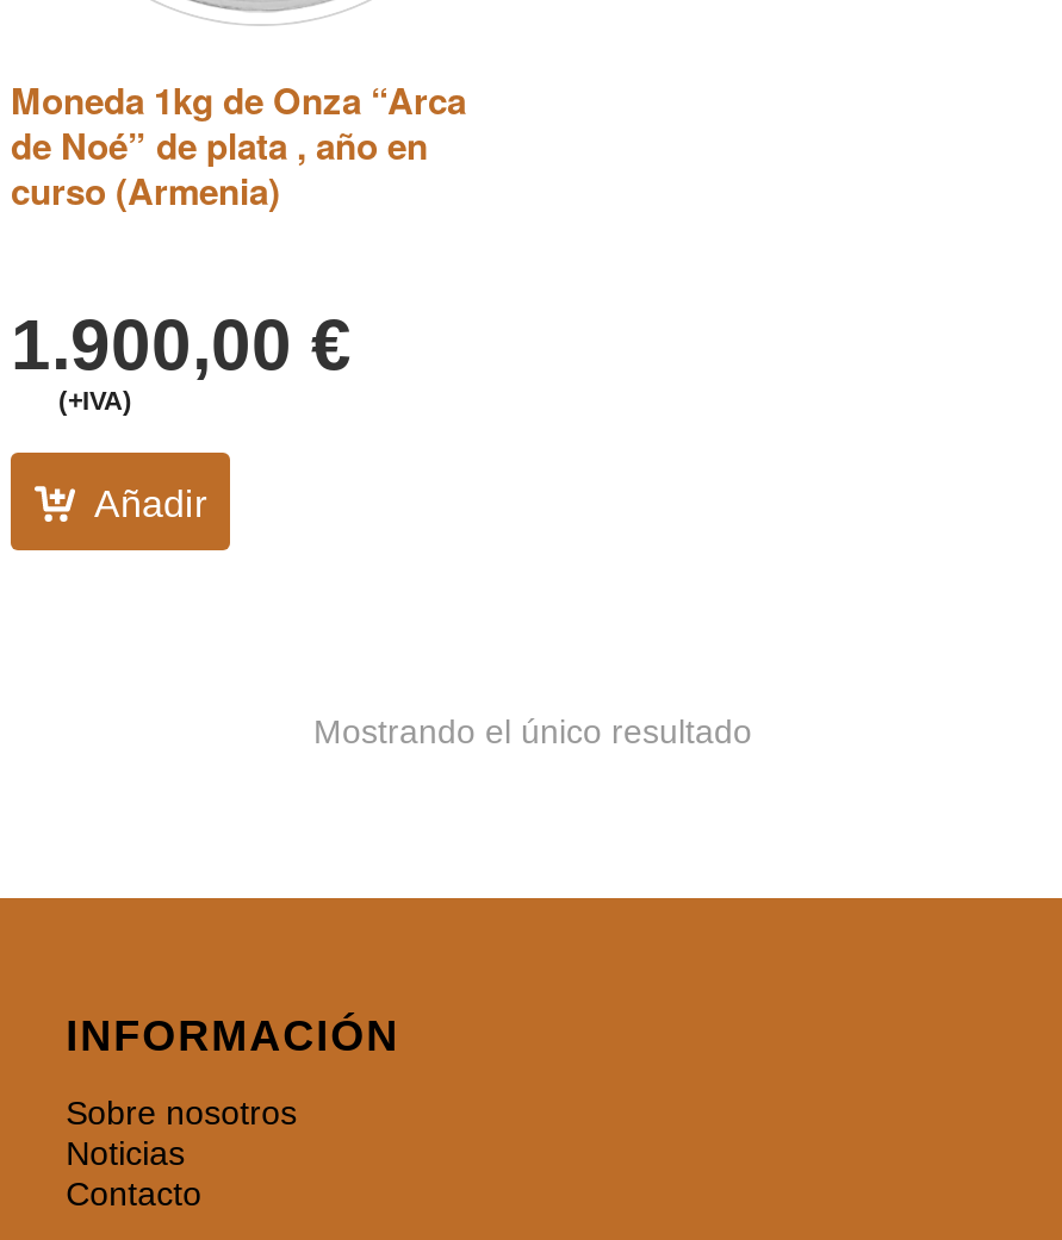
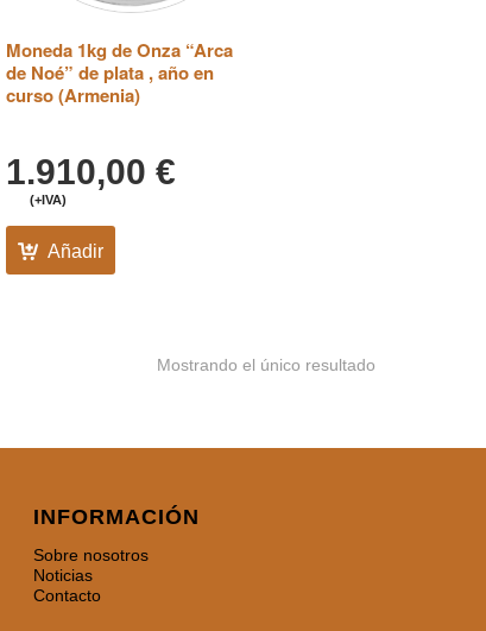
- 1.900,00 €
+ 1.910,00 €
